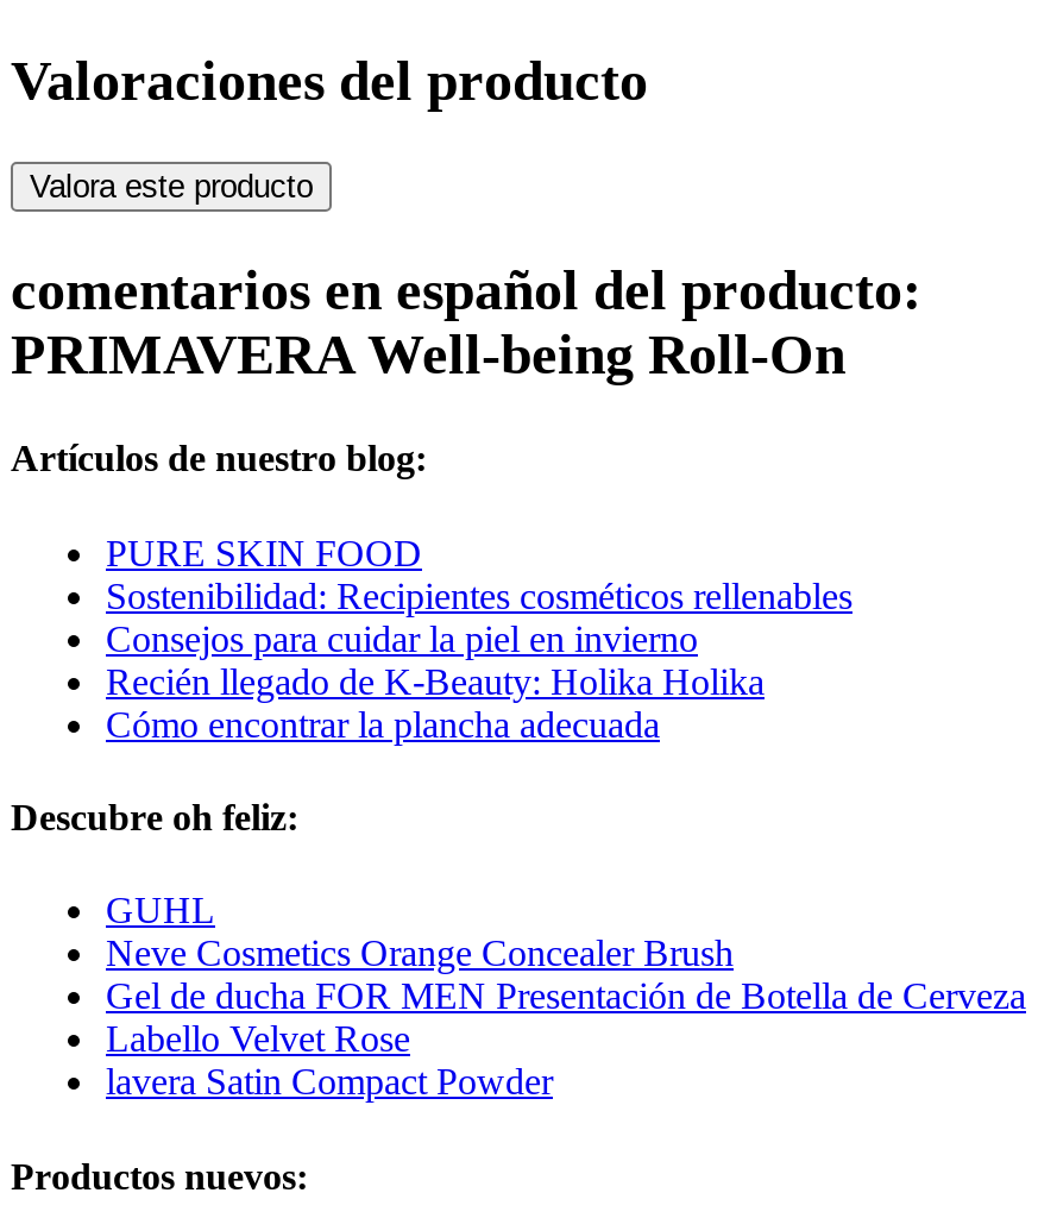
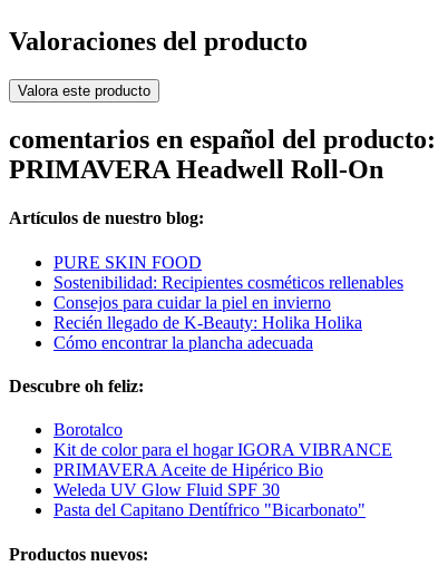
- PRIMAVERA Well-being Roll-On
+ PRIMAVERA Headwell Roll-On

- GUHL
- Neve Cosmetics Orange Concealer Brush
- Gel de ducha FOR MEN Presentación de Botella de Cerveza
- Labello Velvet Rose
- lavera Satin Compact Powder
+ Borotalco
+ Kit de color para el hogar IGORA VIBRANCE
+ PRIMAVERA Aceite de Hipérico Bio
+ Weleda UV Glow Fluid SPF 30
+ Pasta del Capitano Dentífrico "Bicarbonato"
